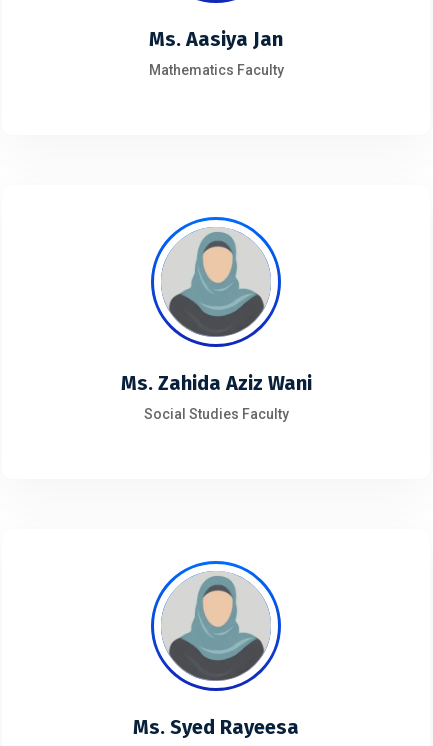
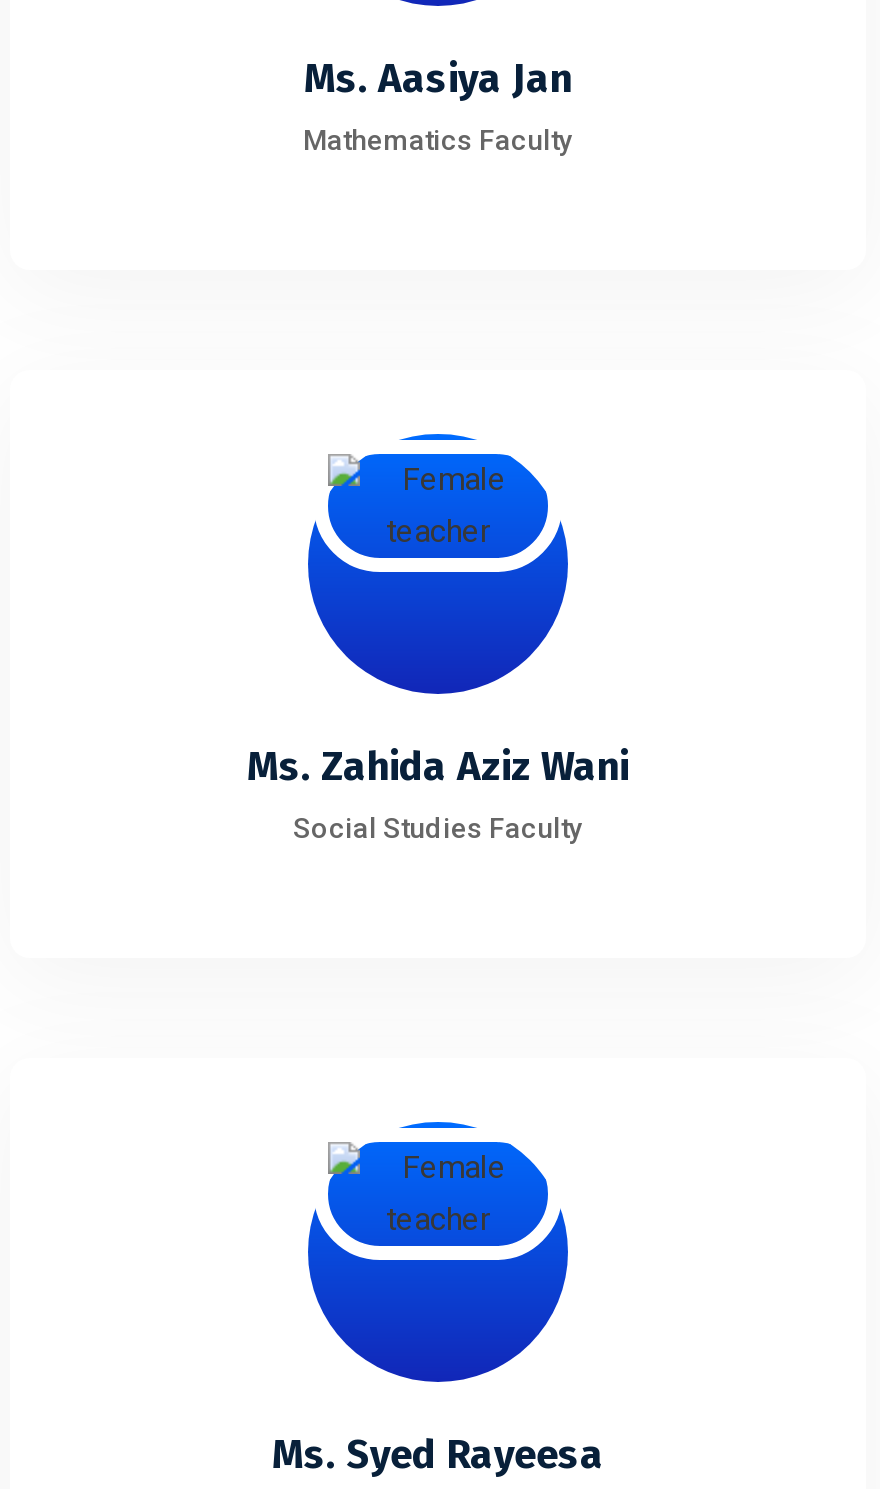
- [image]
+ [image]

- [image]
+ [image]
